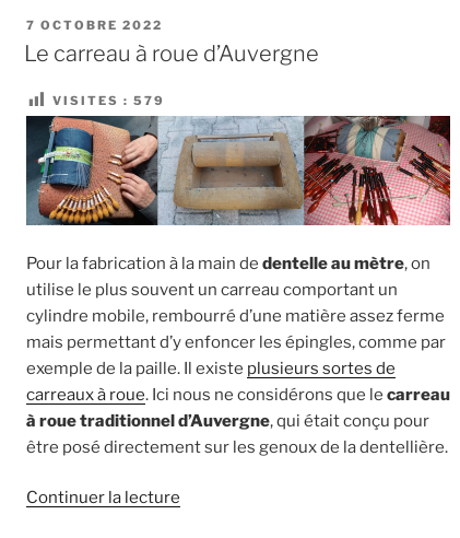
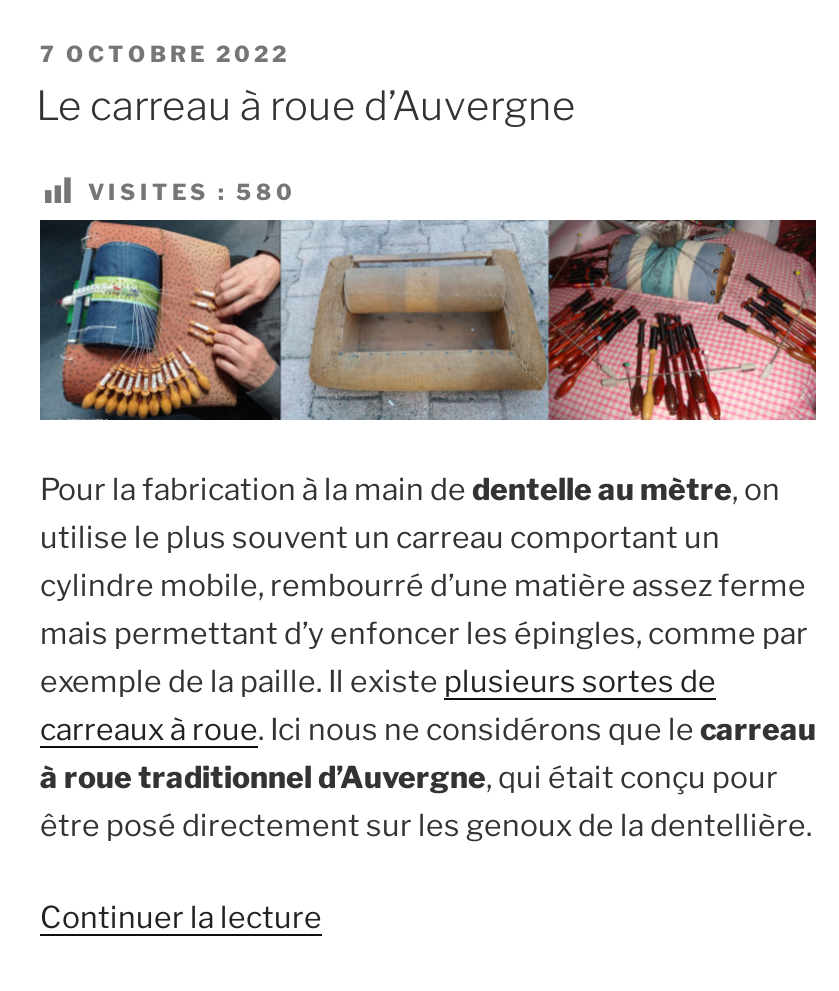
- VISITES : 579
+ VISITES : 580
